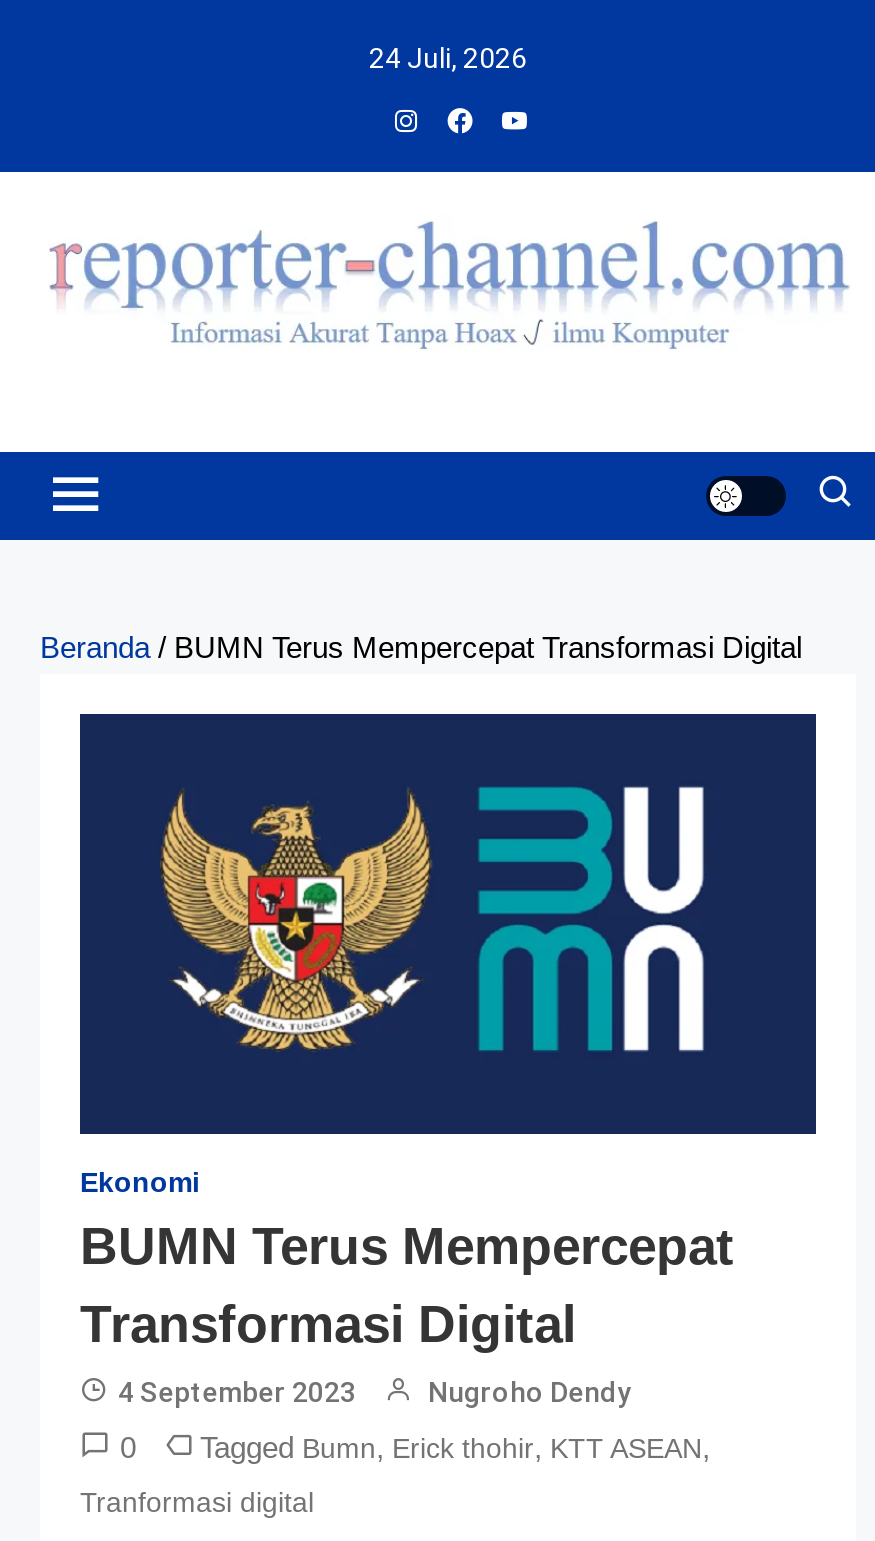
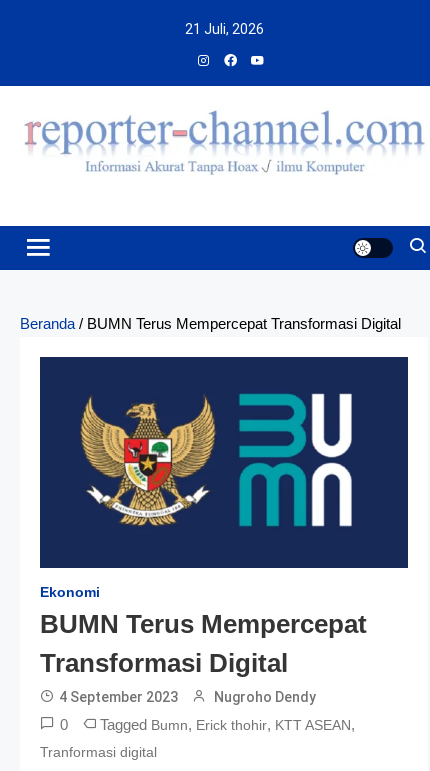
- 24 Juli, 2026
+ 21 Juli, 2026
